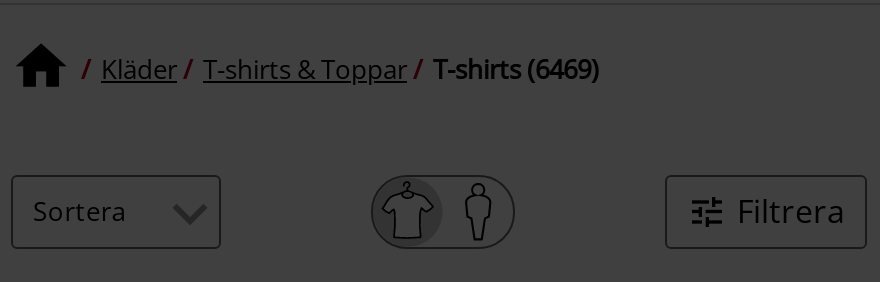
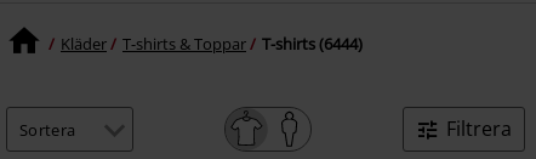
- Kläder T-shirts & Toppar T-shirts (6469)
+ Kläder T-shirts & Toppar T-shirts (6444)
